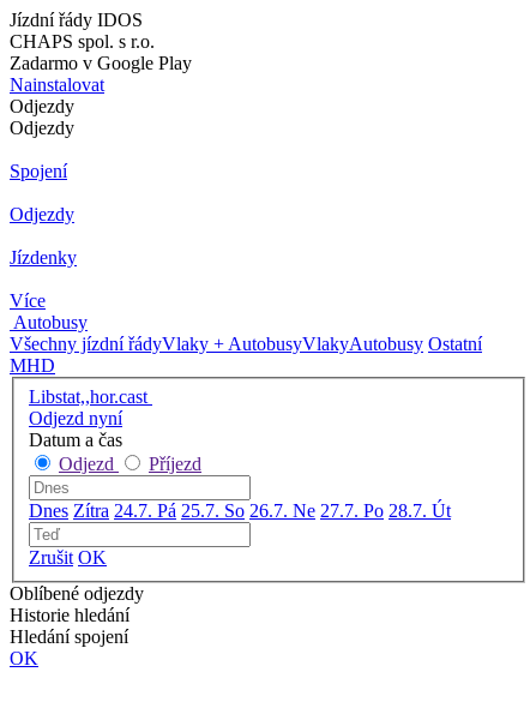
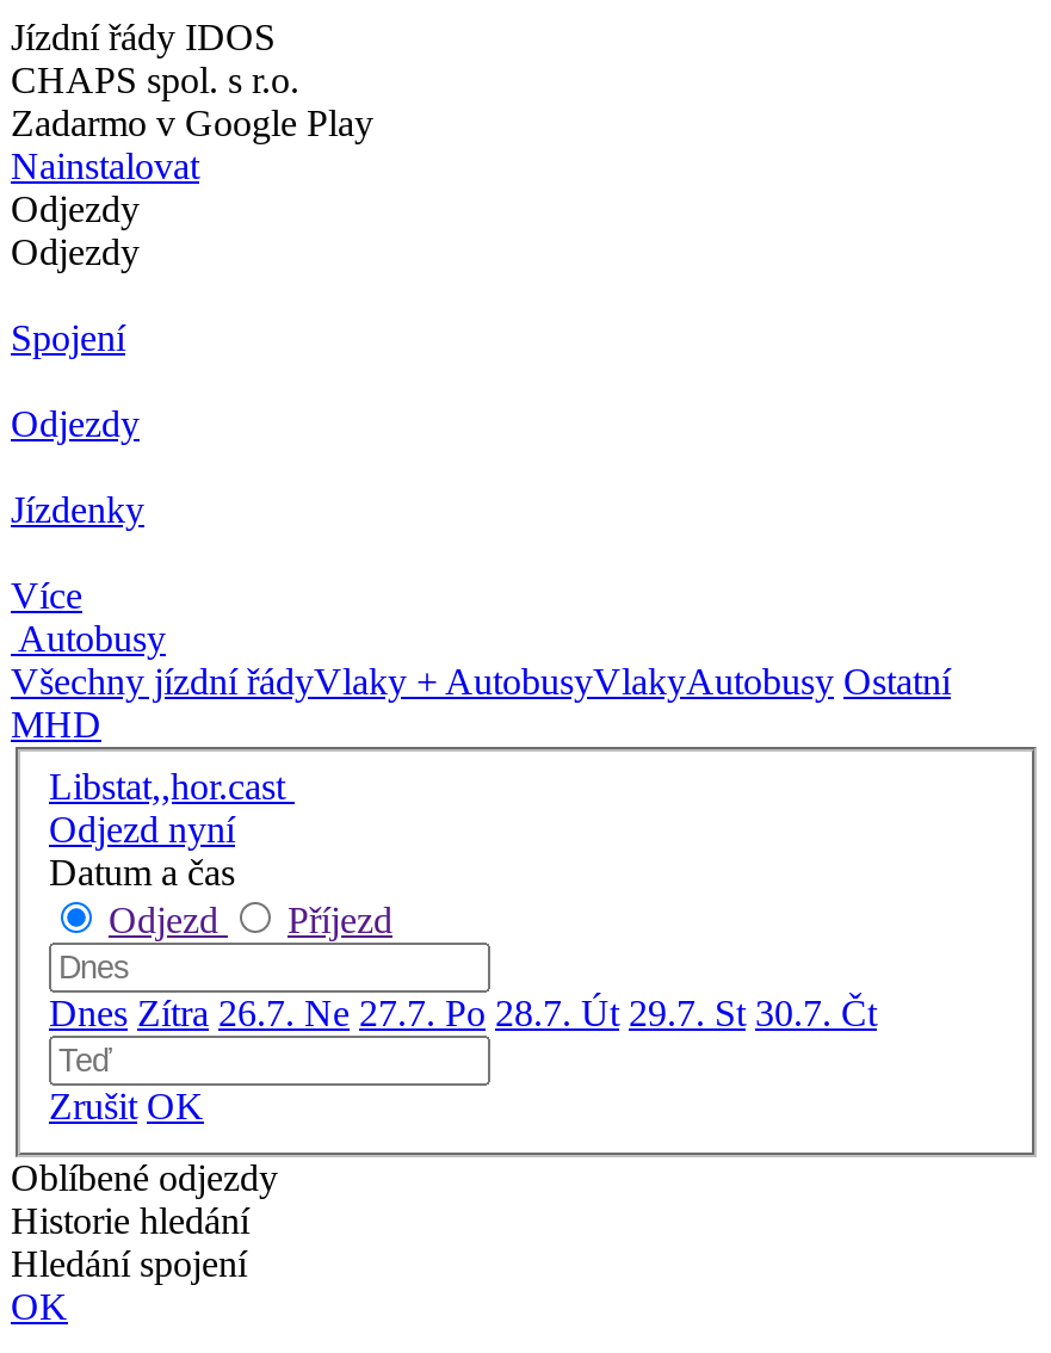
- Dnes Zítra 24.7. Pá 25.7. So 26.7. Ne 27.7. Po 28.7. Út
+ Dnes Zítra 26.7. Ne 27.7. Po 28.7. Út 29.7. St 30.7. Čt
